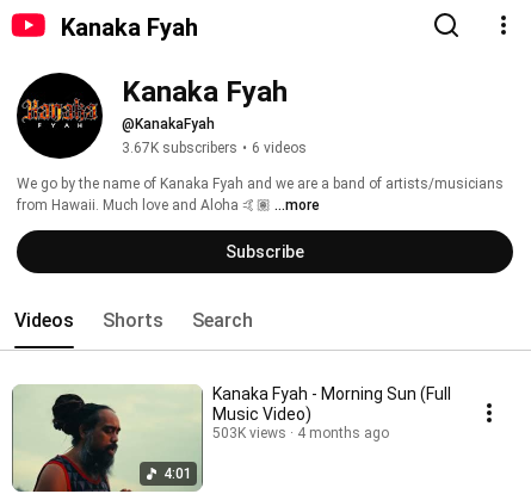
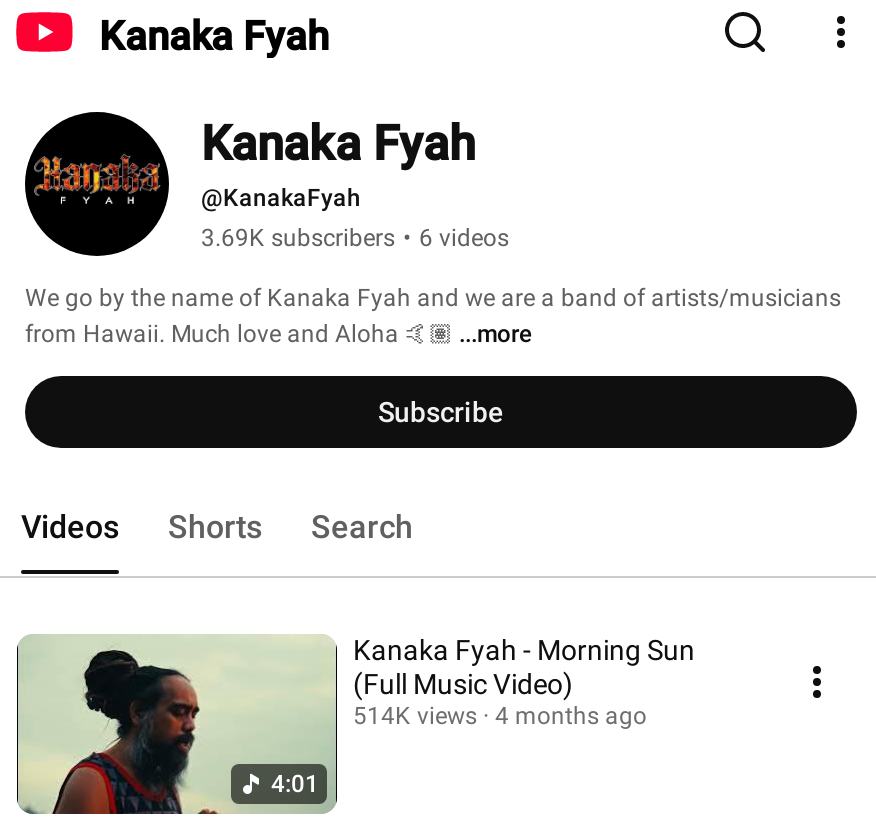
- 3.67K subscribers • 6 videos
+ 3.69K subscribers • 6 videos

- Kanaka Fyah - Morning Sun (Full
- Music Video)
- 503K views
+ Kanaka Fyah - Morning Sun
+ (Full Music Video)
+ 514K views
